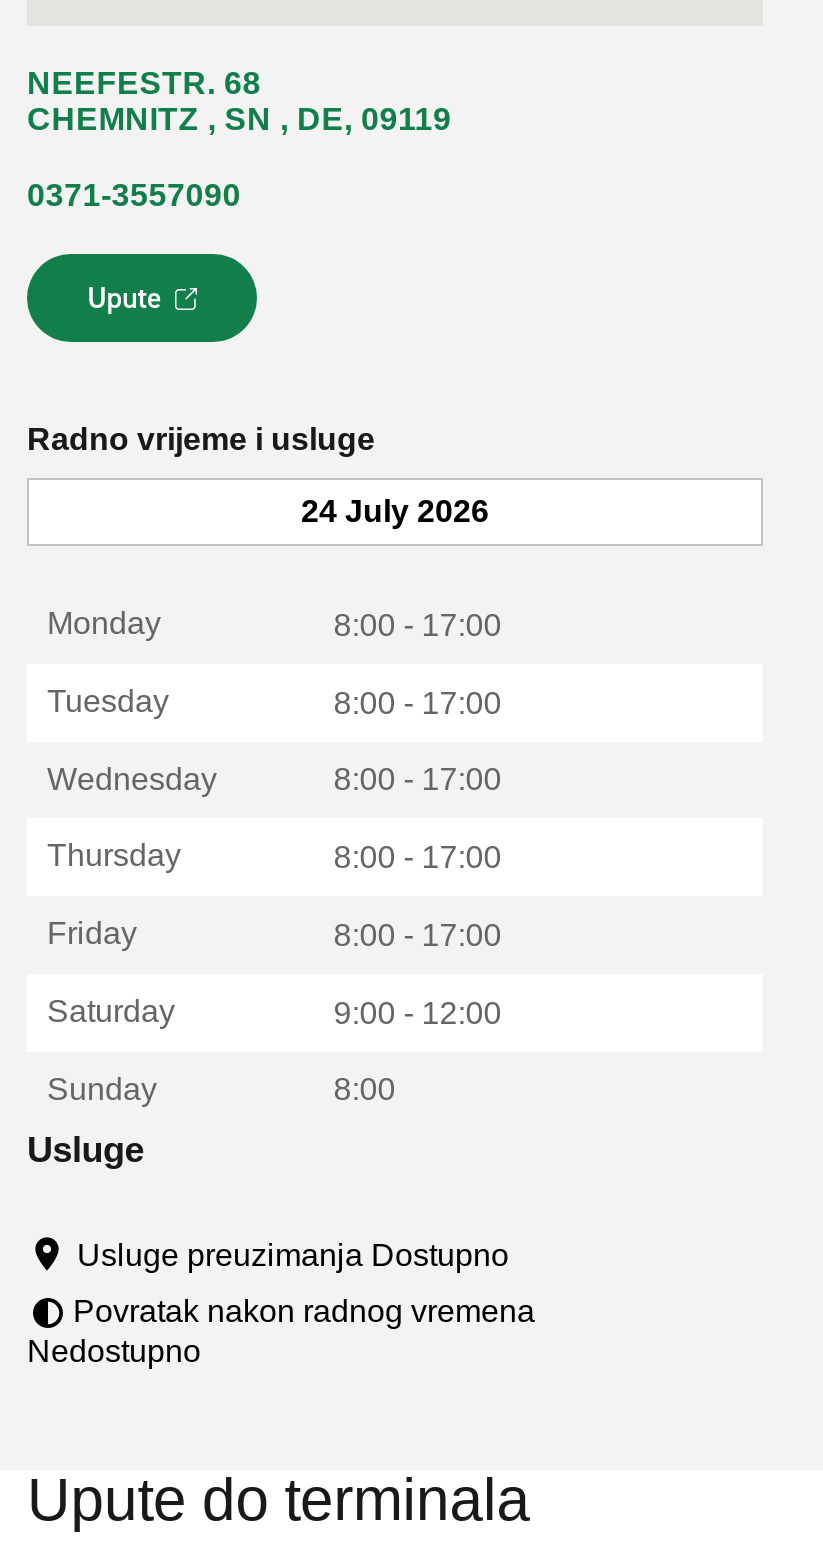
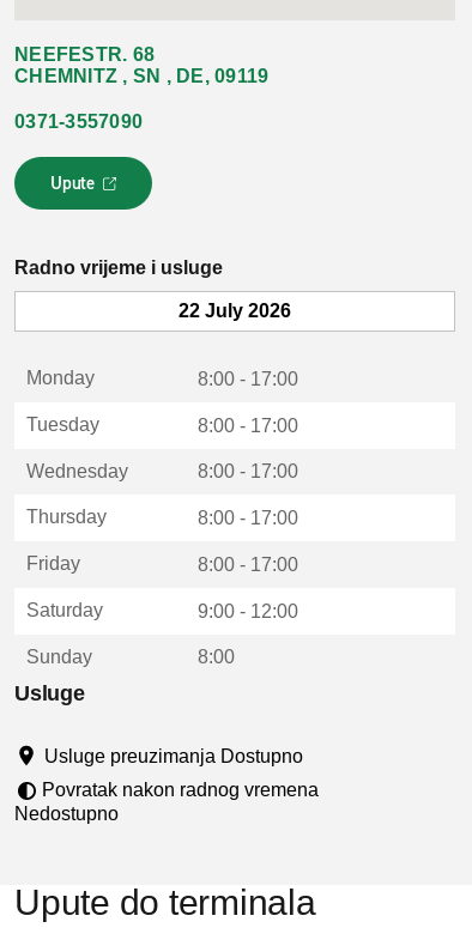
- 24 July 2026
+ 22 July 2026
